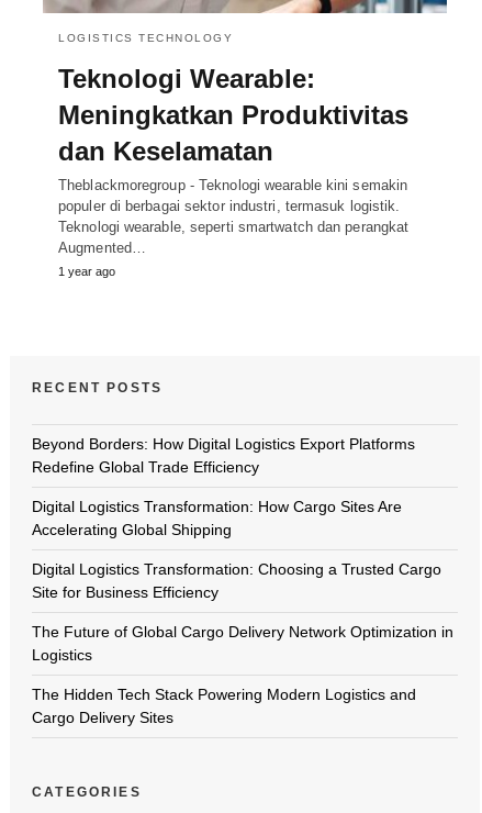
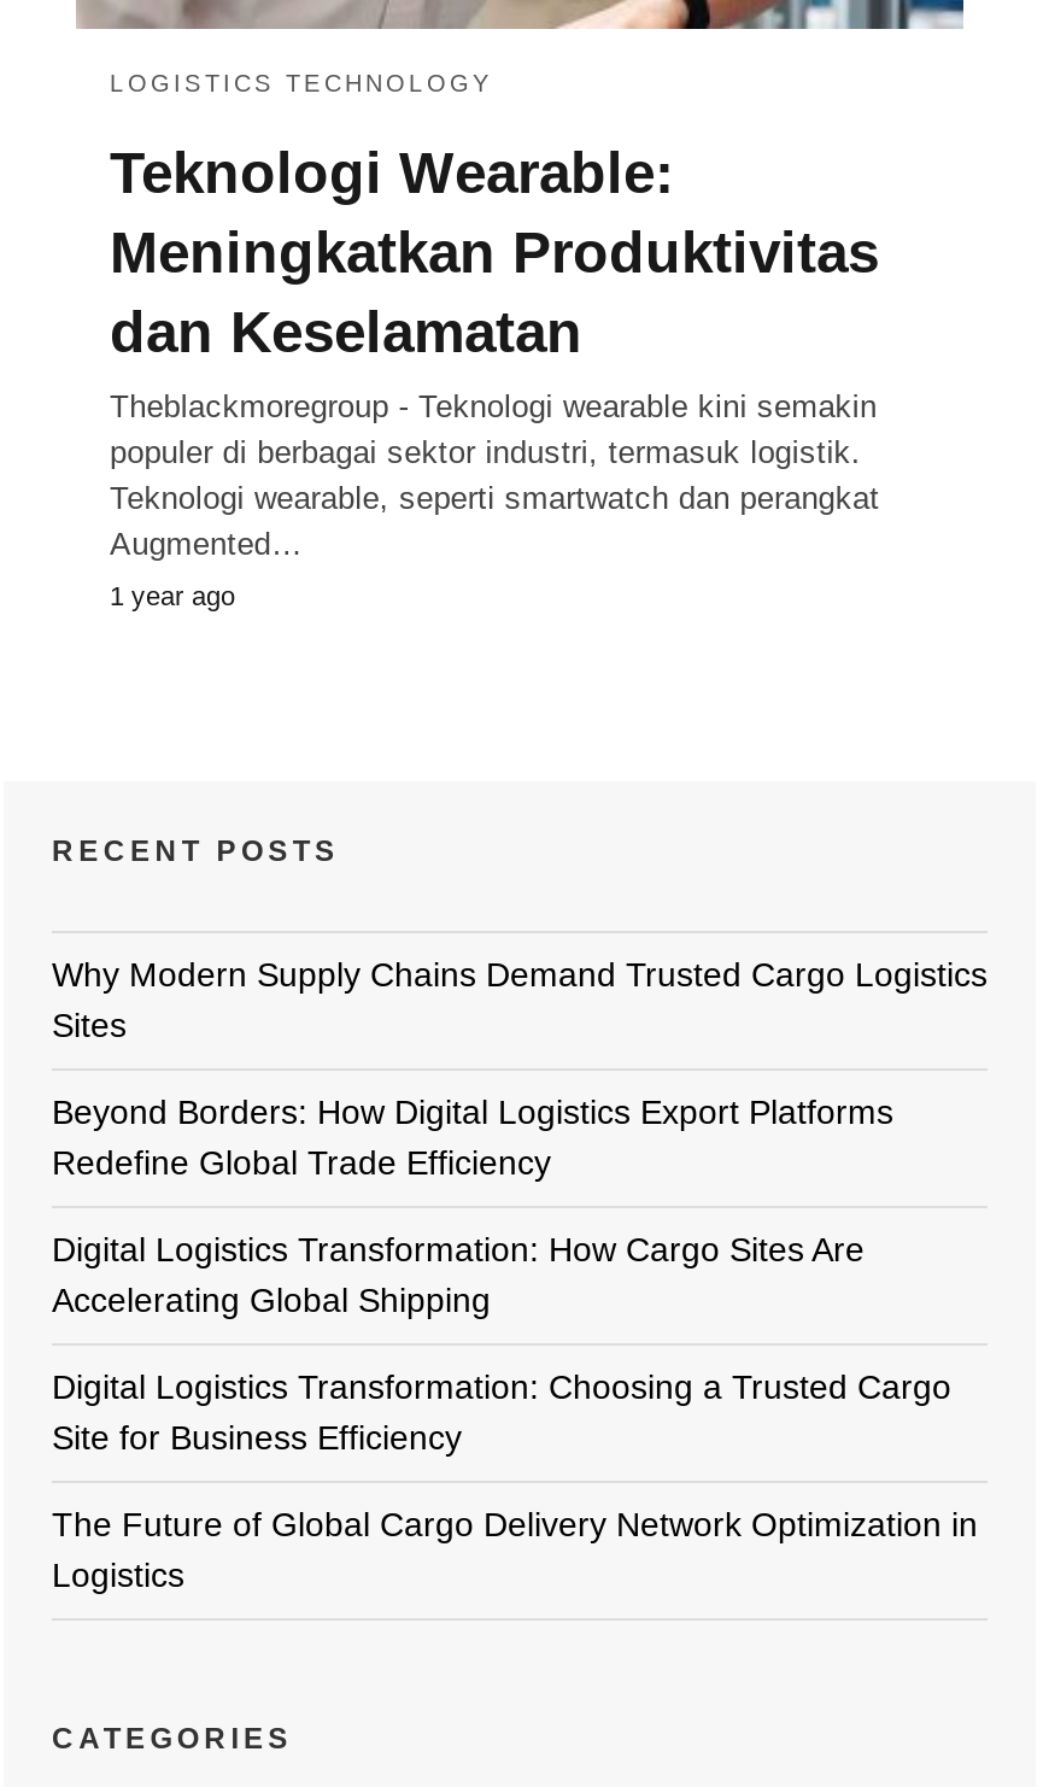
+ Why Modern Supply Chains Demand Trusted Cargo Logistics
+ Sites

moved down: Beyond Borders: How Digital Logistics Export Platforms | Redefine Global Trade Efficiency | Digital Logistics Transformation: How Cargo Sites Are | Accelerating Global Shipping | Digital Logistics Transformation: Choosing a Trusted Cargo | Site for Business Efficiency | The Future of Global Cargo Delivery Network Optimization in | Logistics

- The Hidden Tech Stack Powering Modern Logistics and
- Cargo Delivery Sites
